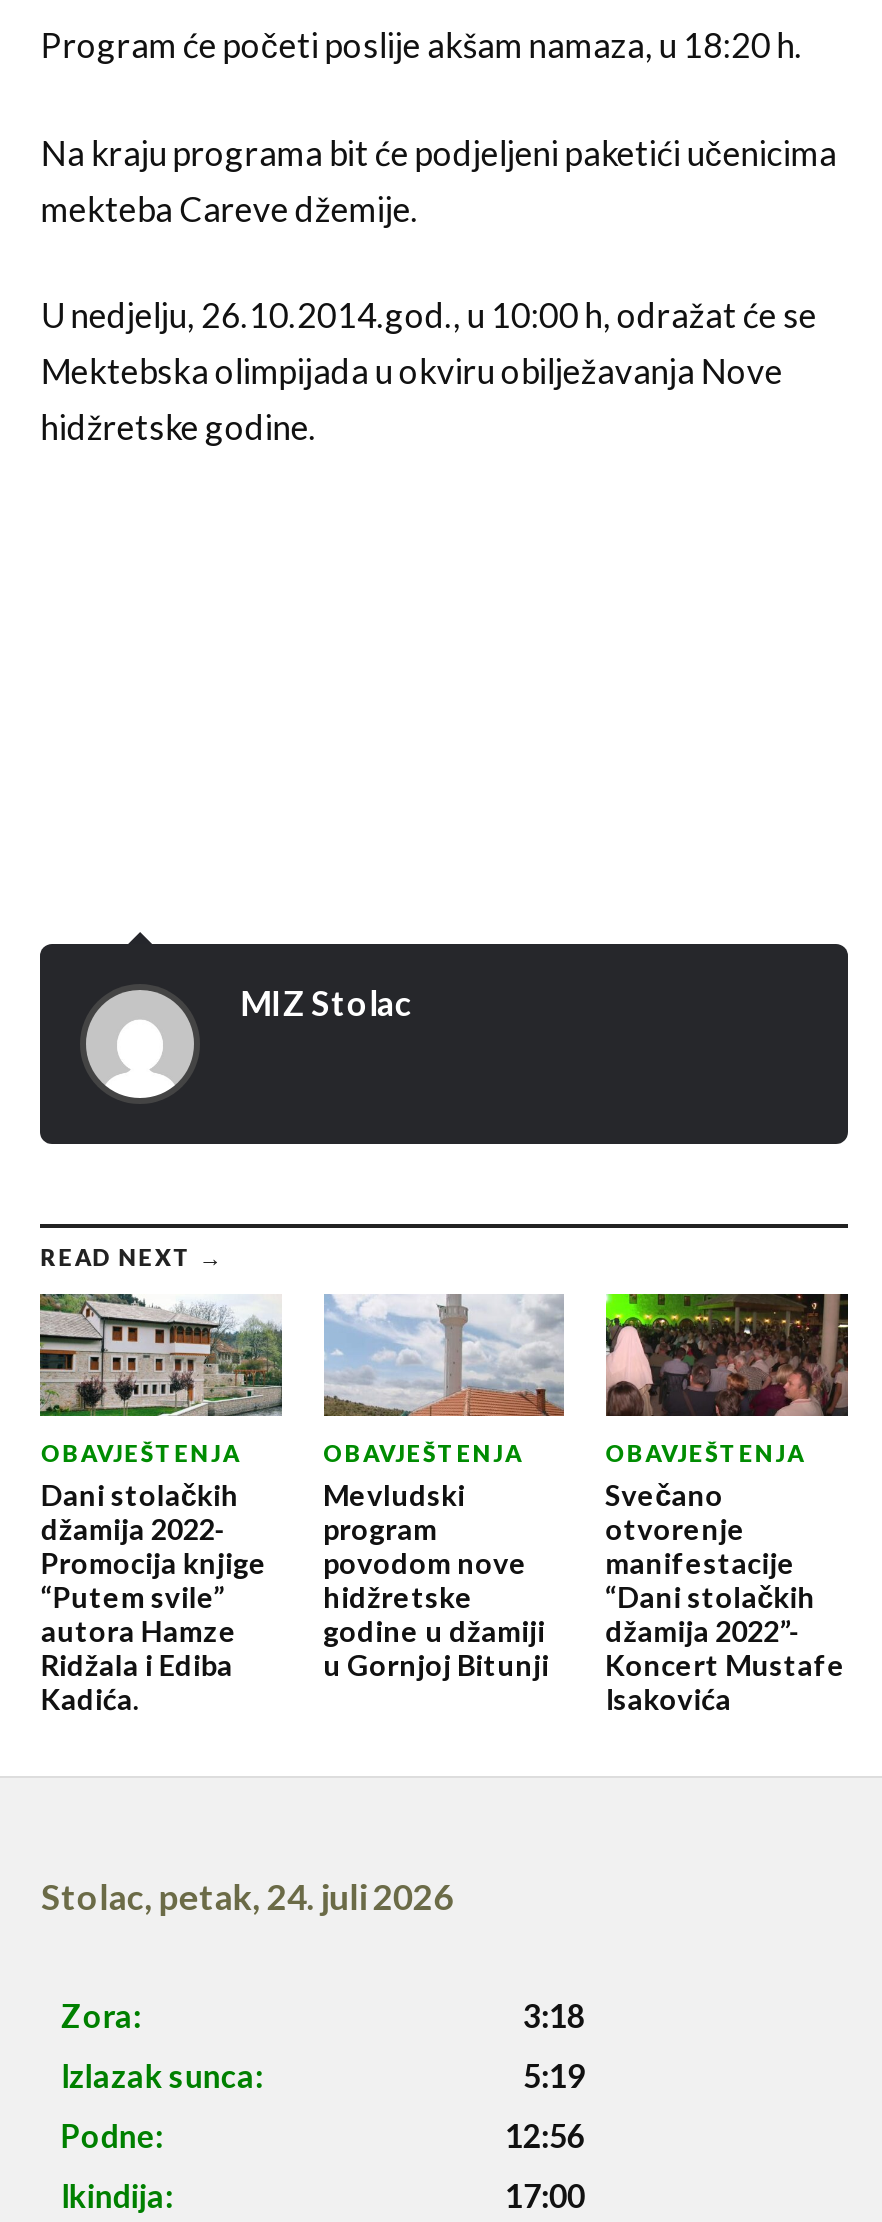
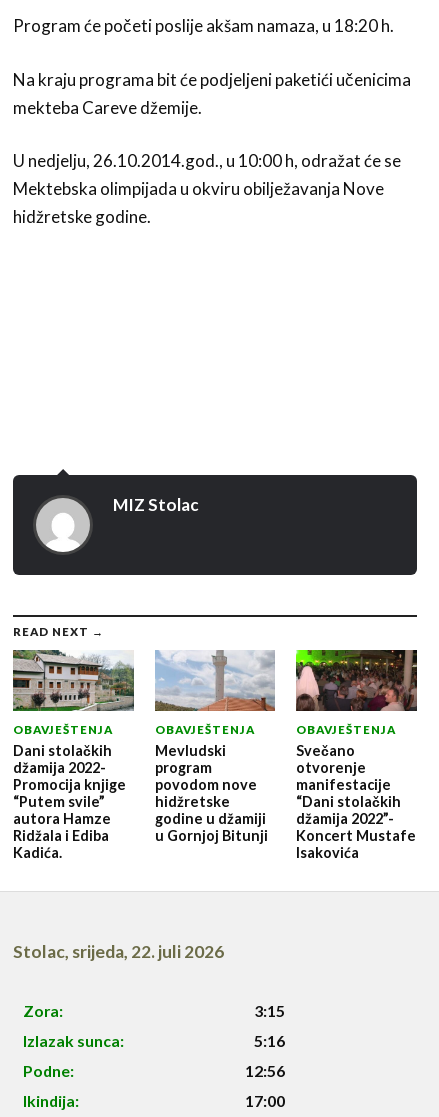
- Stolac, petak, 24. juli 2026
+ Stolac, srijeda, 22. juli 2026

- 3:18
+ 3:15

- 5:19
+ 5:16
